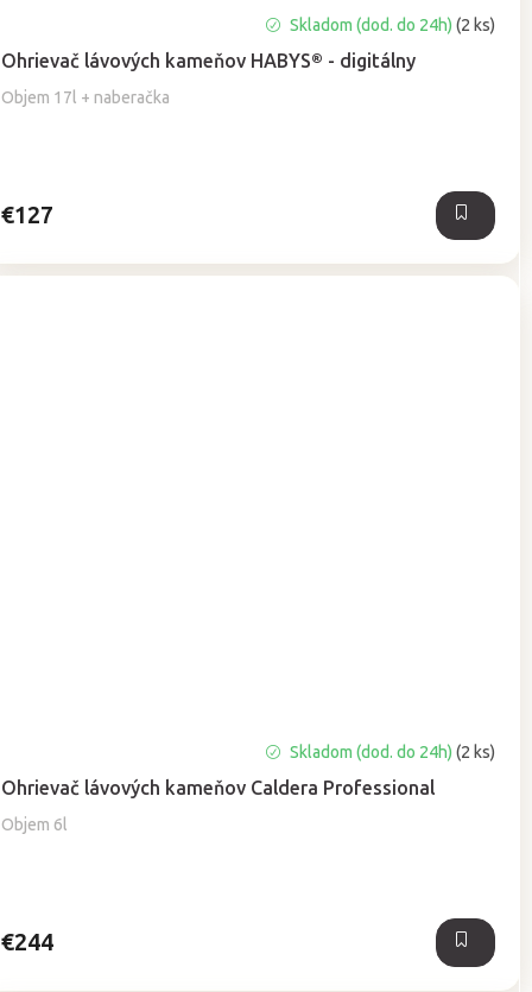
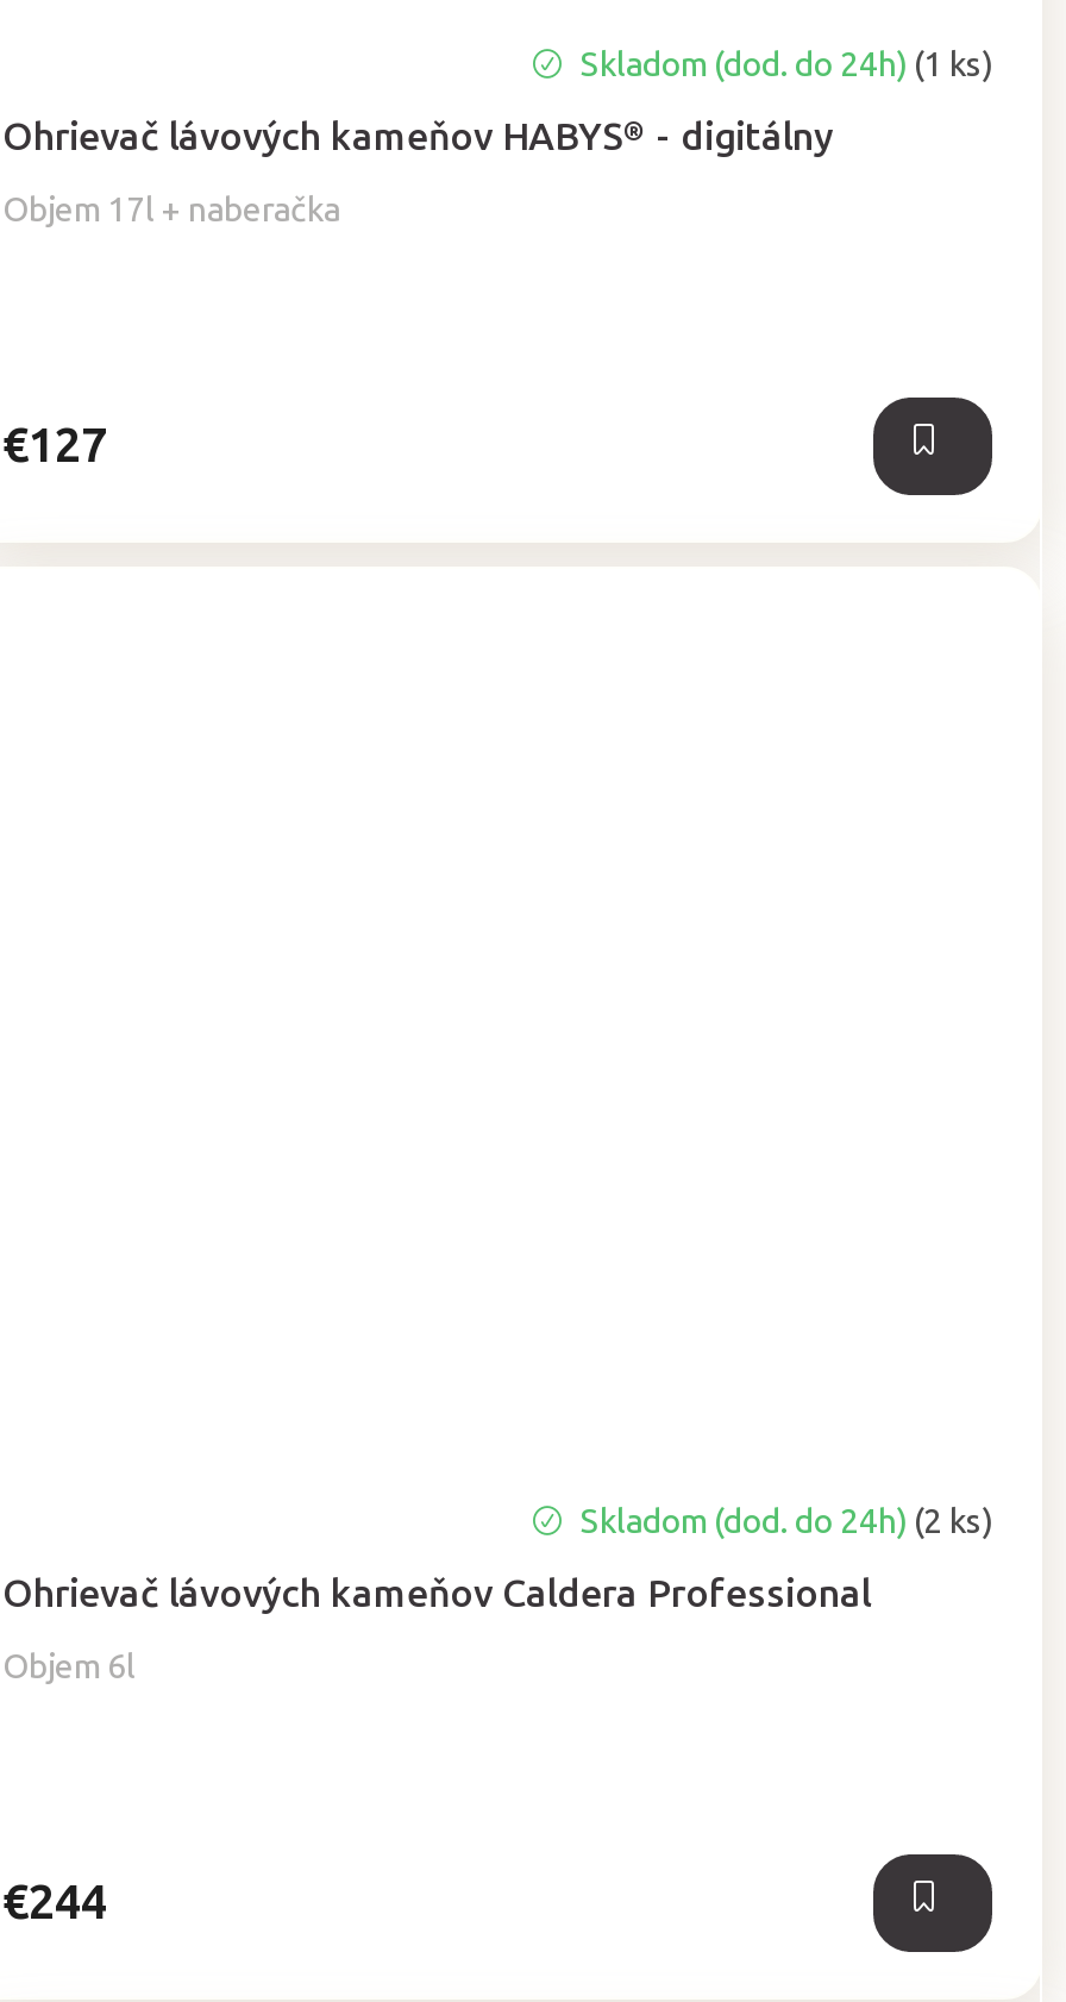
- Skladom (dod. do 24h) (2 ks)
+ Skladom (dod. do 24h) (1 ks)
